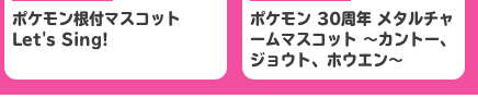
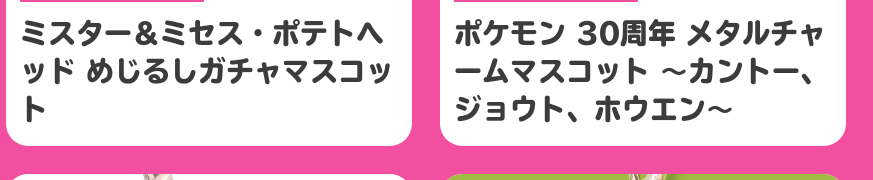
- ポケモン根付マスコット
- Let's Sing!
+ ミスター＆ミセス・ポテトヘ
+ ッド めじるしガチャマスコッ
+ ト
